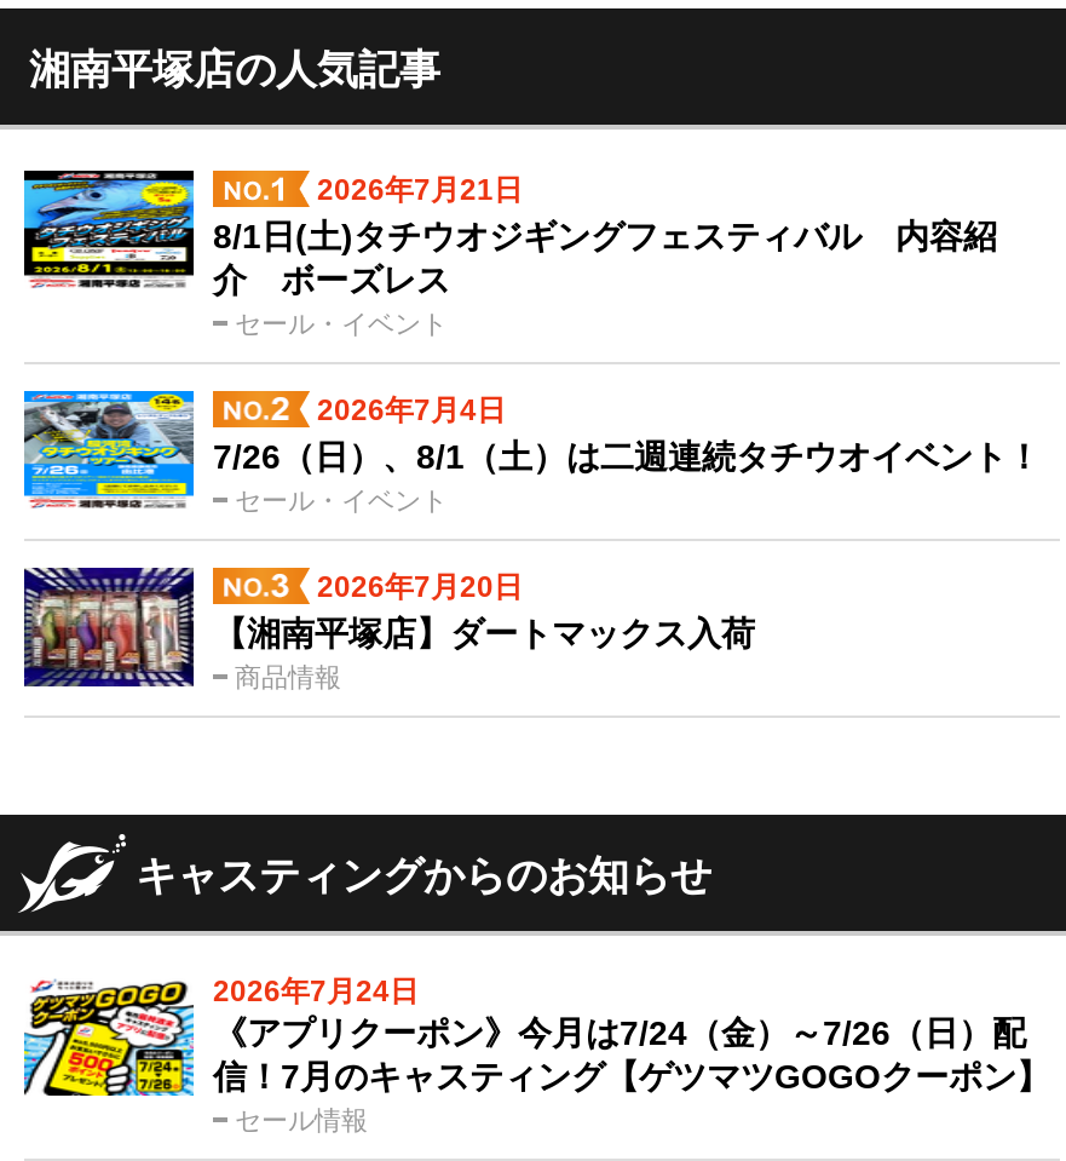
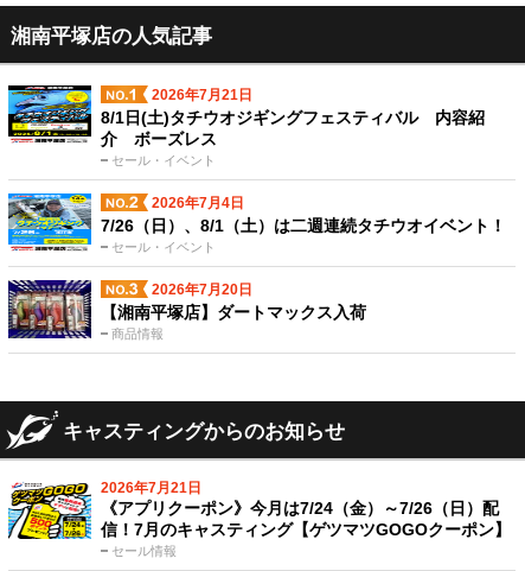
- 2026年7月24日
+ 2026年7月21日
